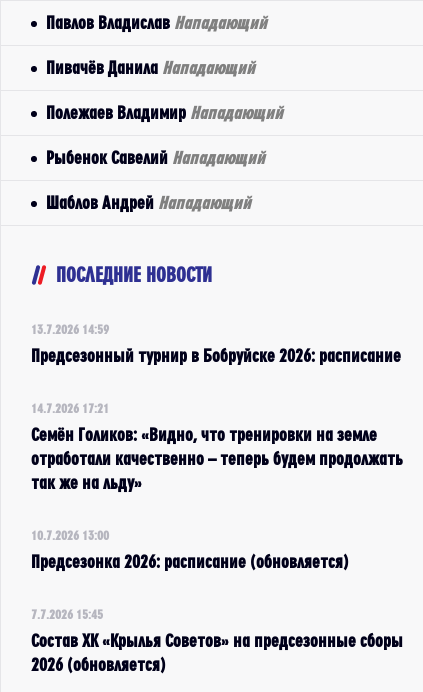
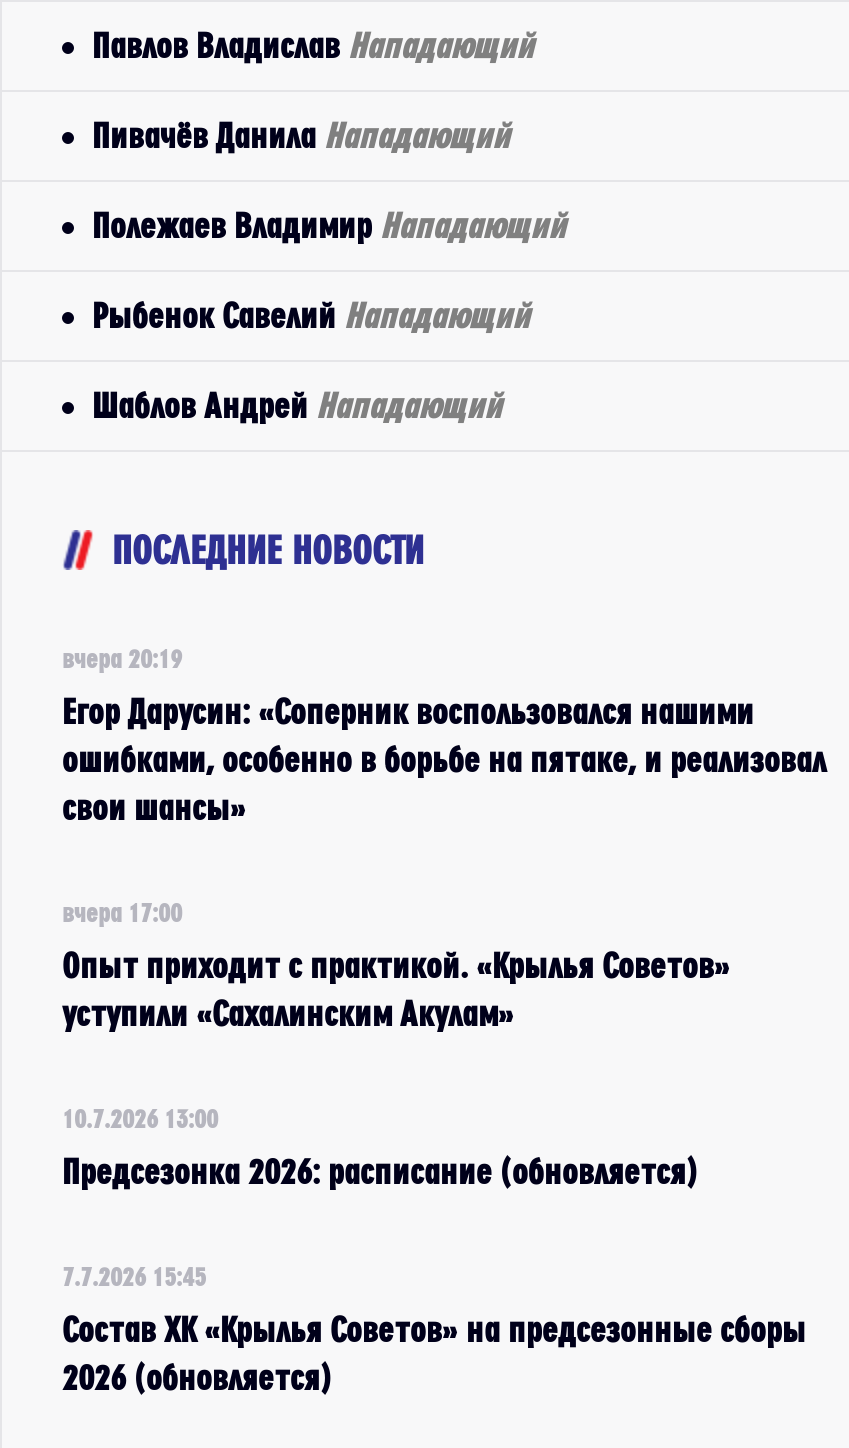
- 13.7.2026 14:59
+ вчера 20:19

- Предсезонный турнир в Бобруйске 2026: расписание
+ Егор Дарусин: «Соперник воспользовался нашими
+ ошибками, особенно в борьбе на пятаке, и реализовал
+ свои шансы»

- 14.7.2026 17:21
+ вчера 17:00

- Семён Голиков: «Видно, что тренировки на земле
- отработали качественно – теперь будем продолжать
- так же на льду»
+ Опыт приходит с практикой. «Крылья Советов»
+ уступили «Сахалинским Акулам»
